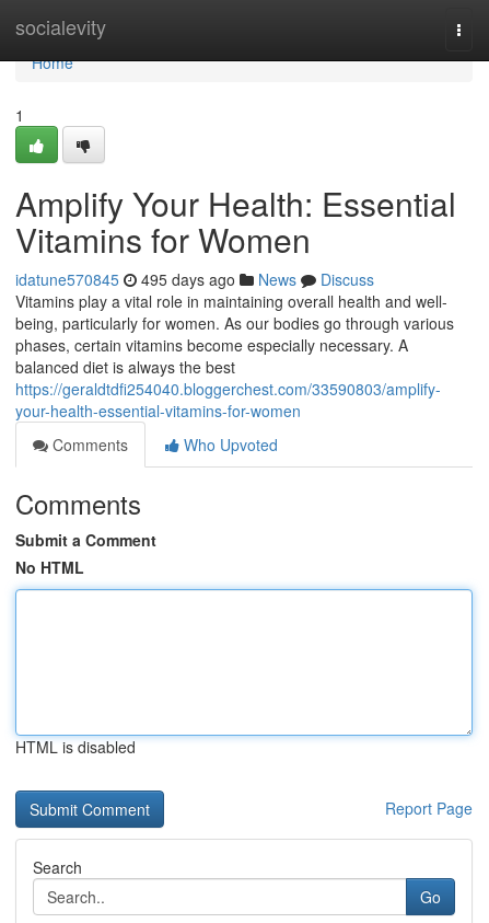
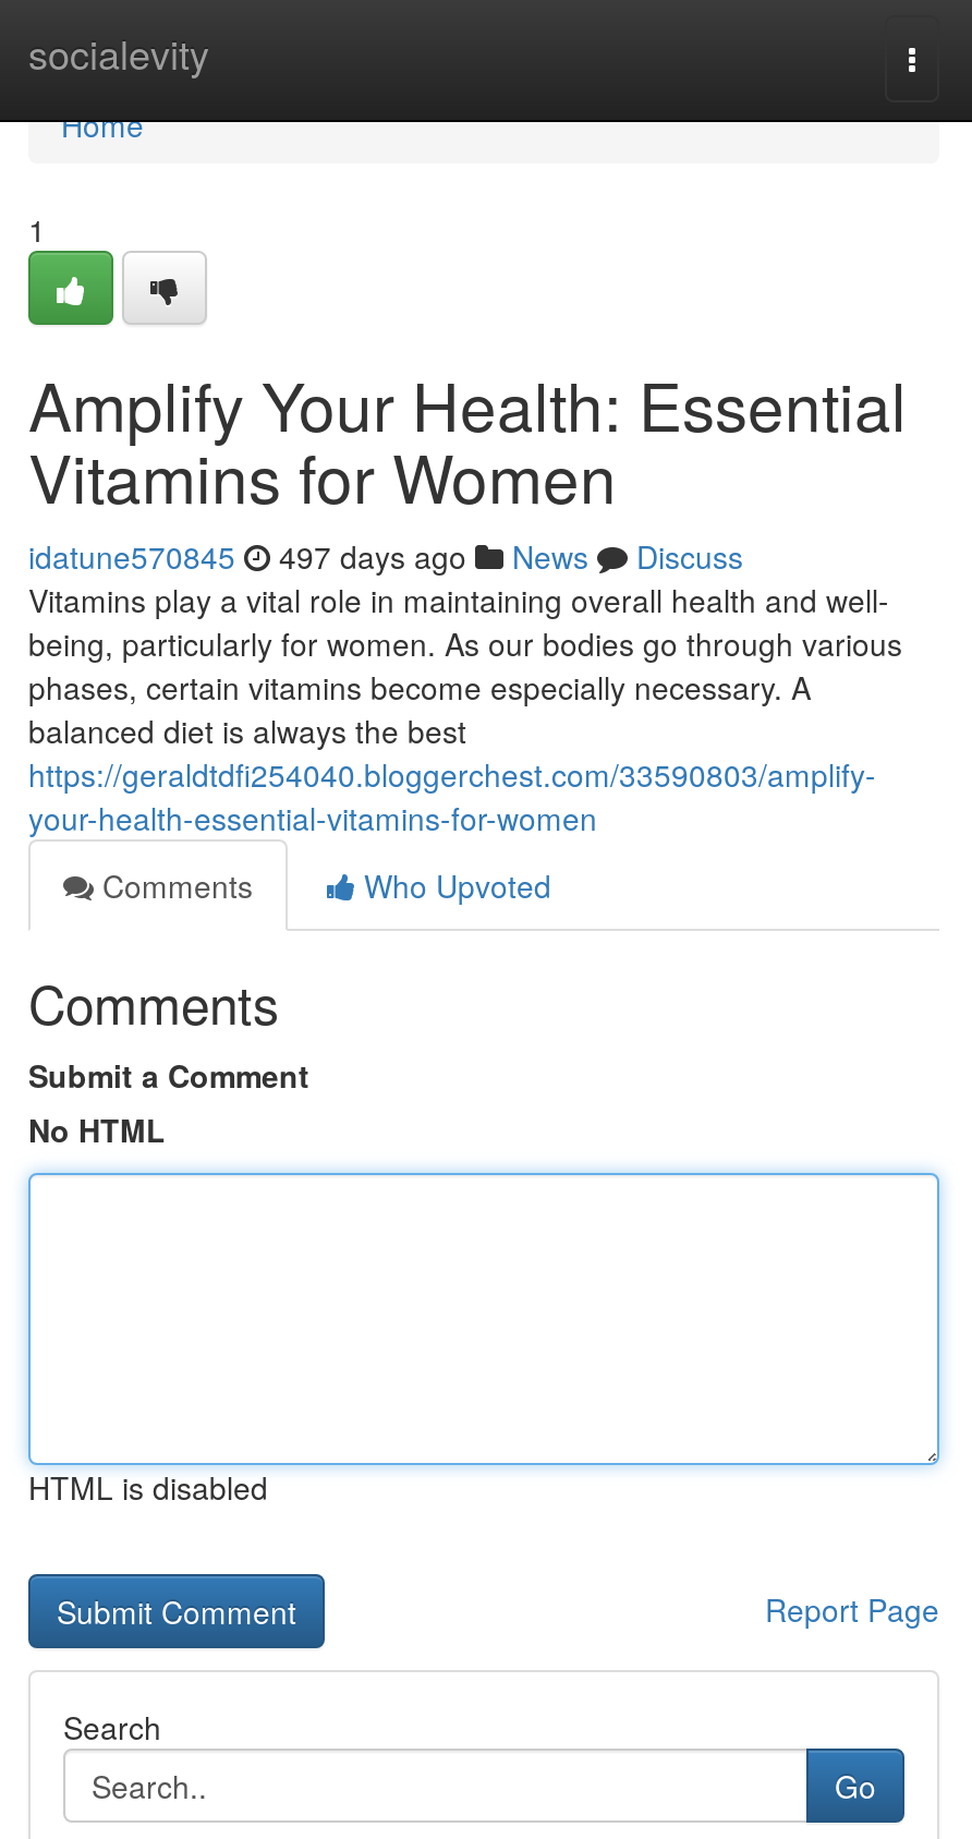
- idatune570845 495 days ago News Discuss
+ idatune570845 497 days ago News Discuss
